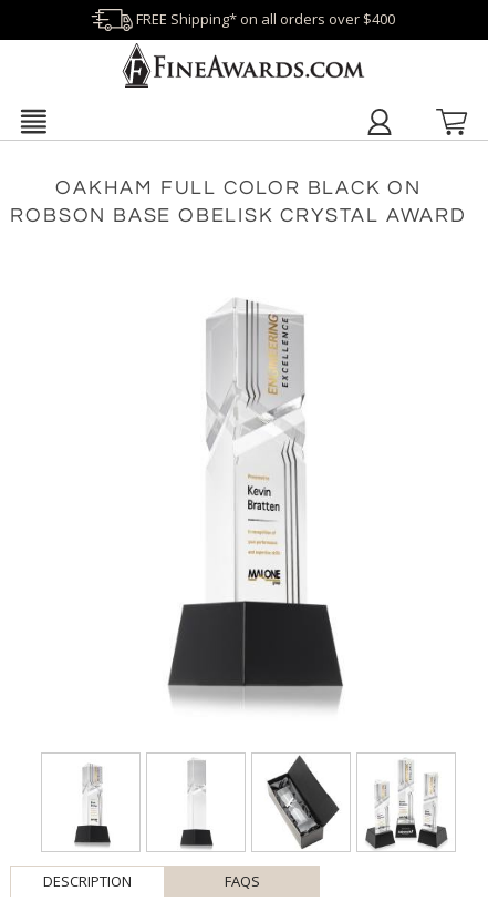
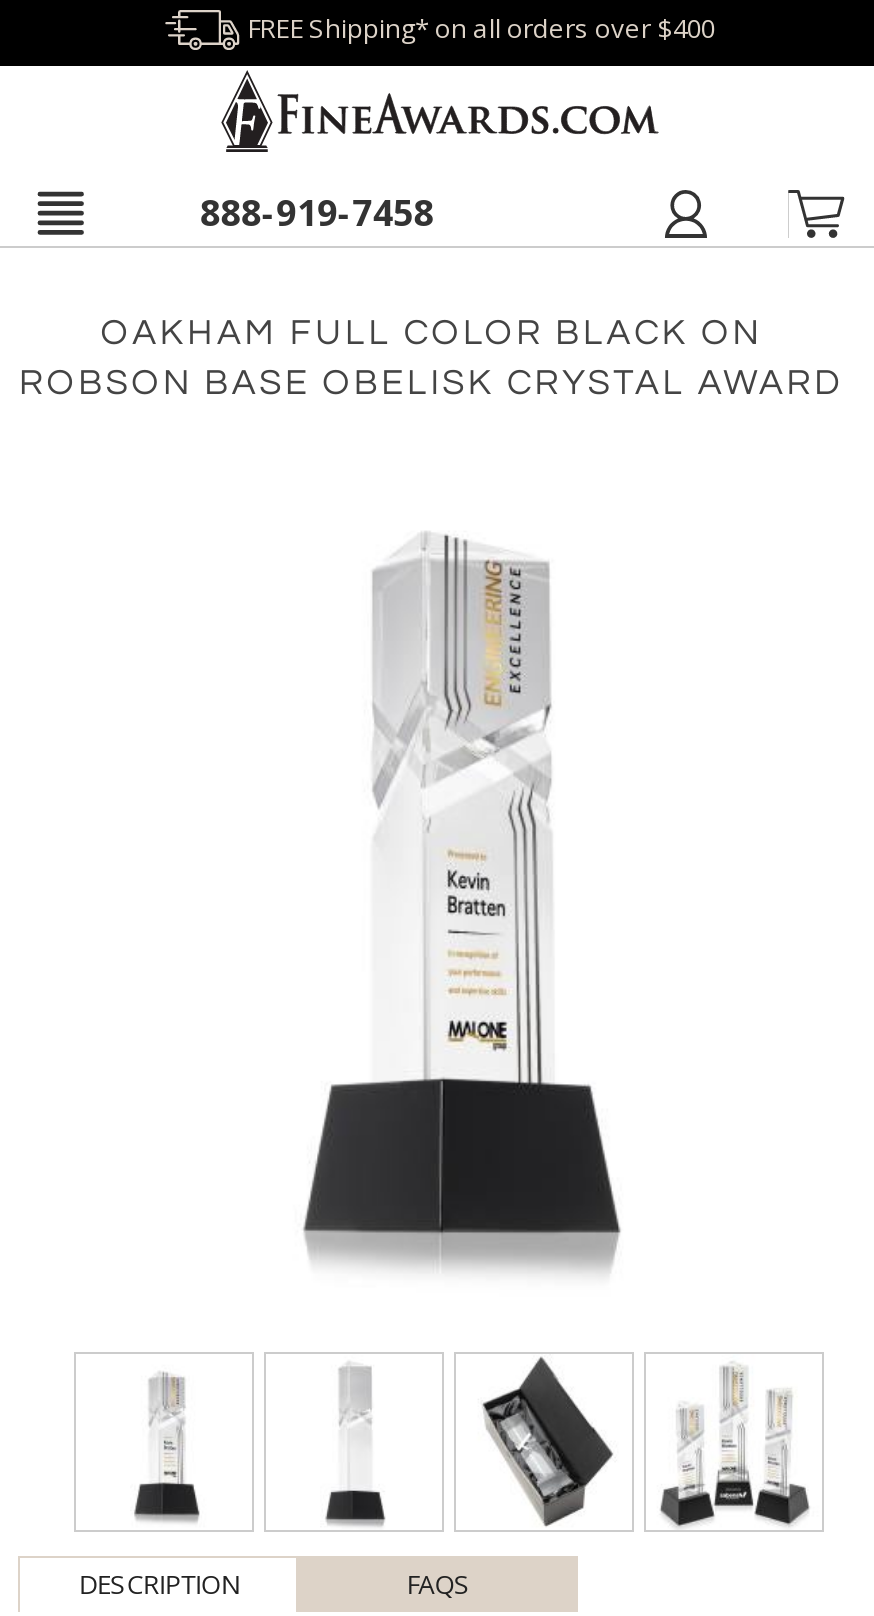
+ 888-919-7458
